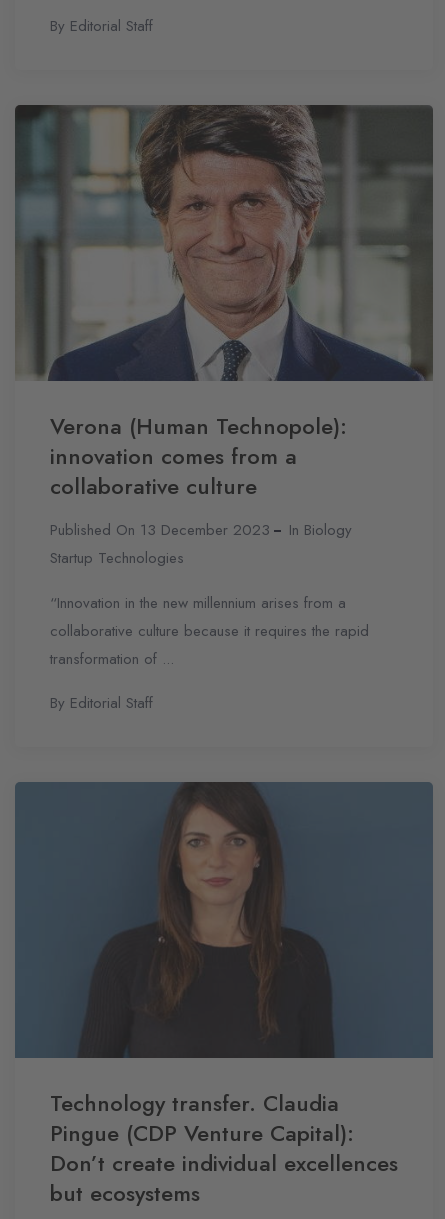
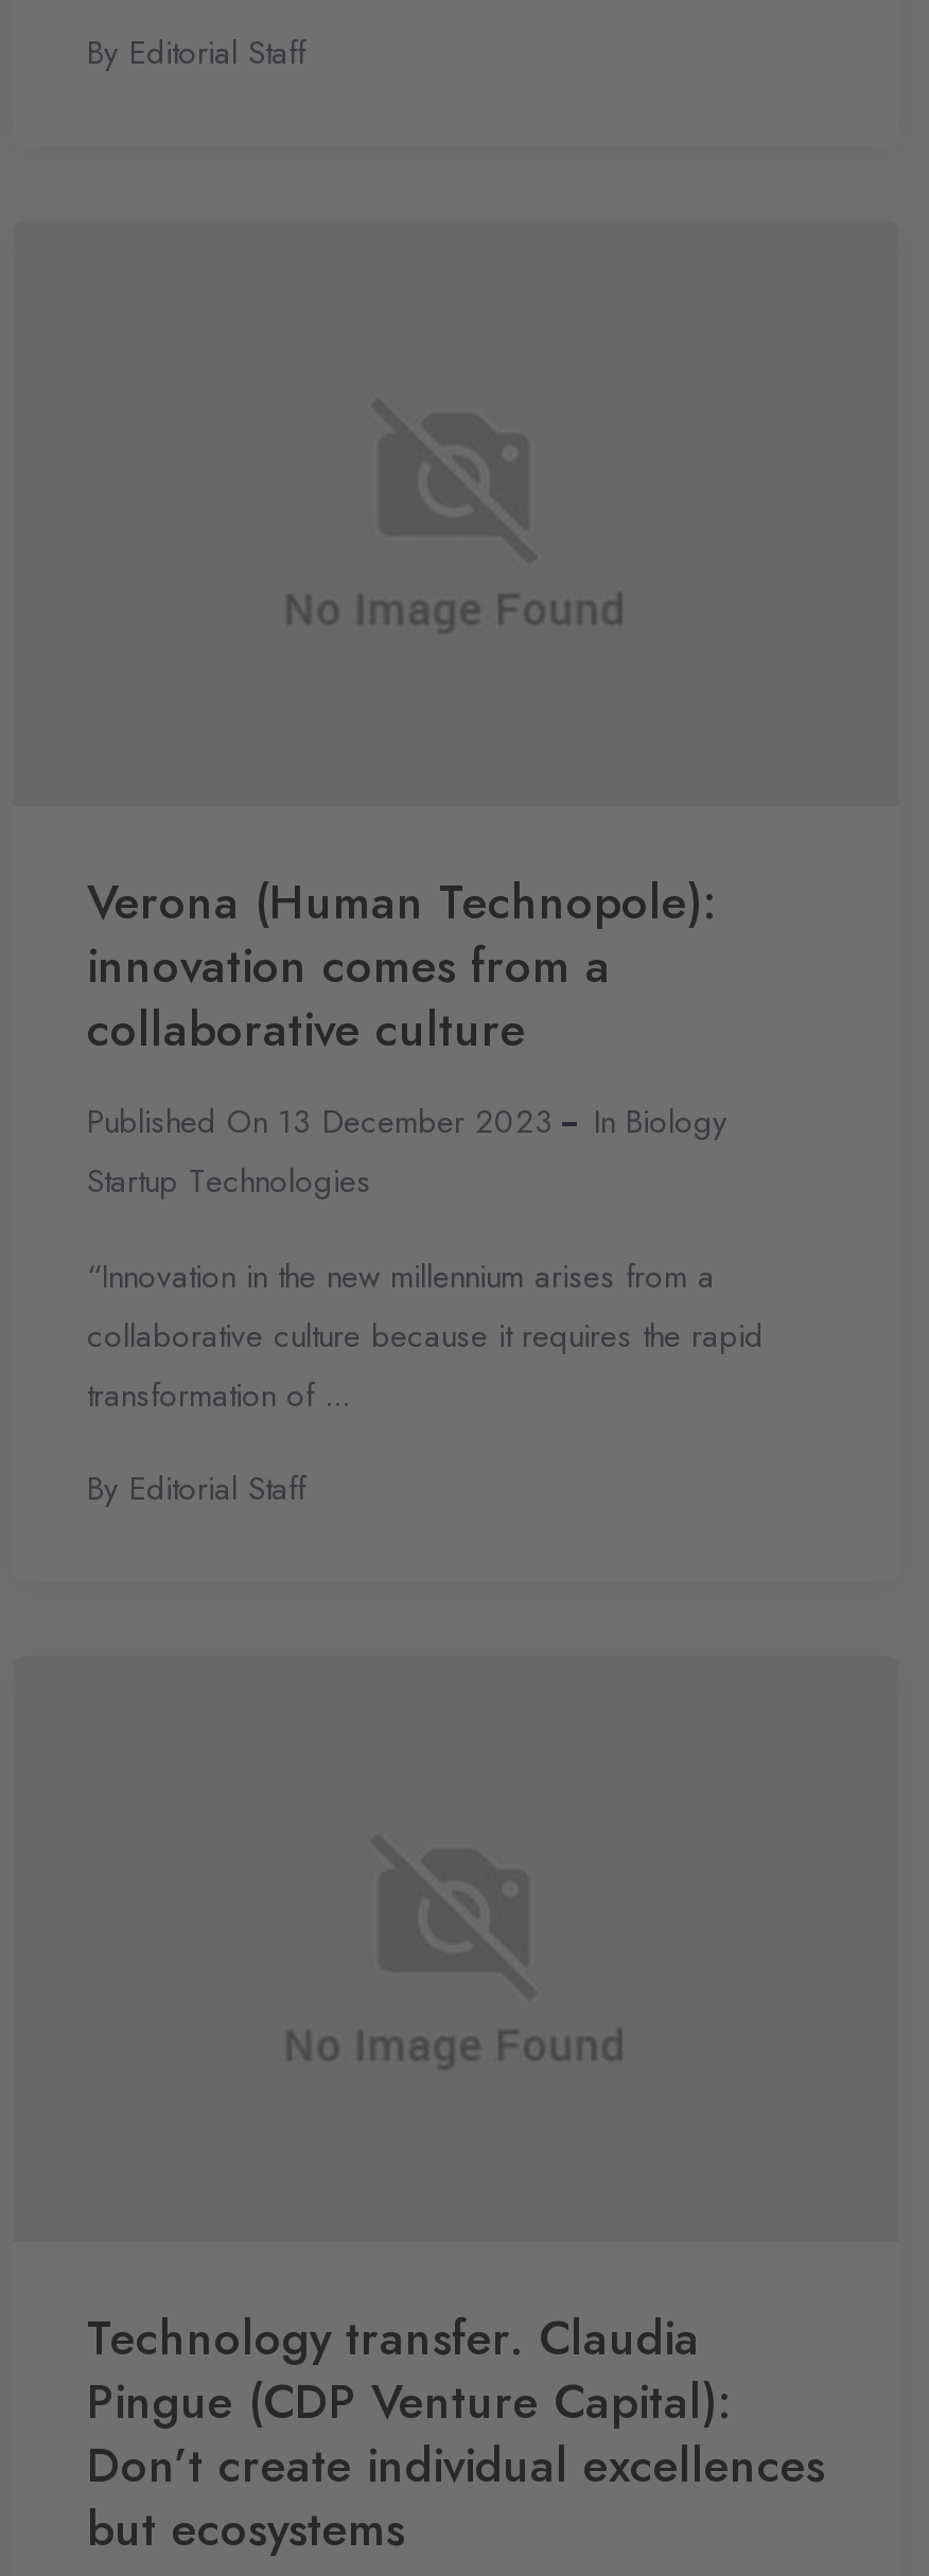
- [image]

- [image]
